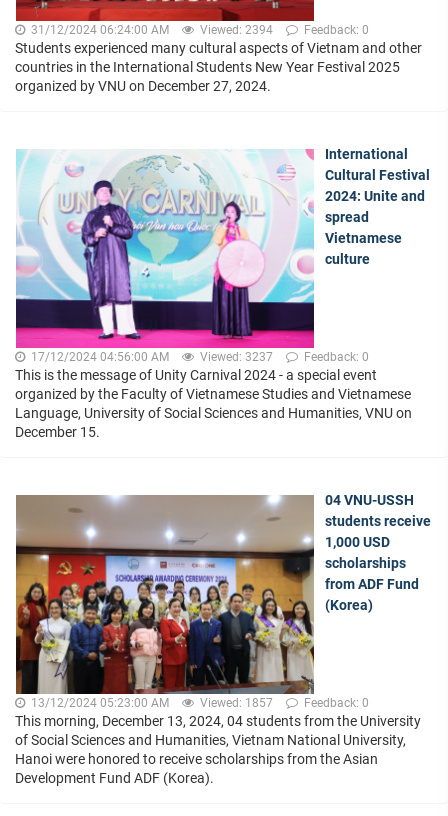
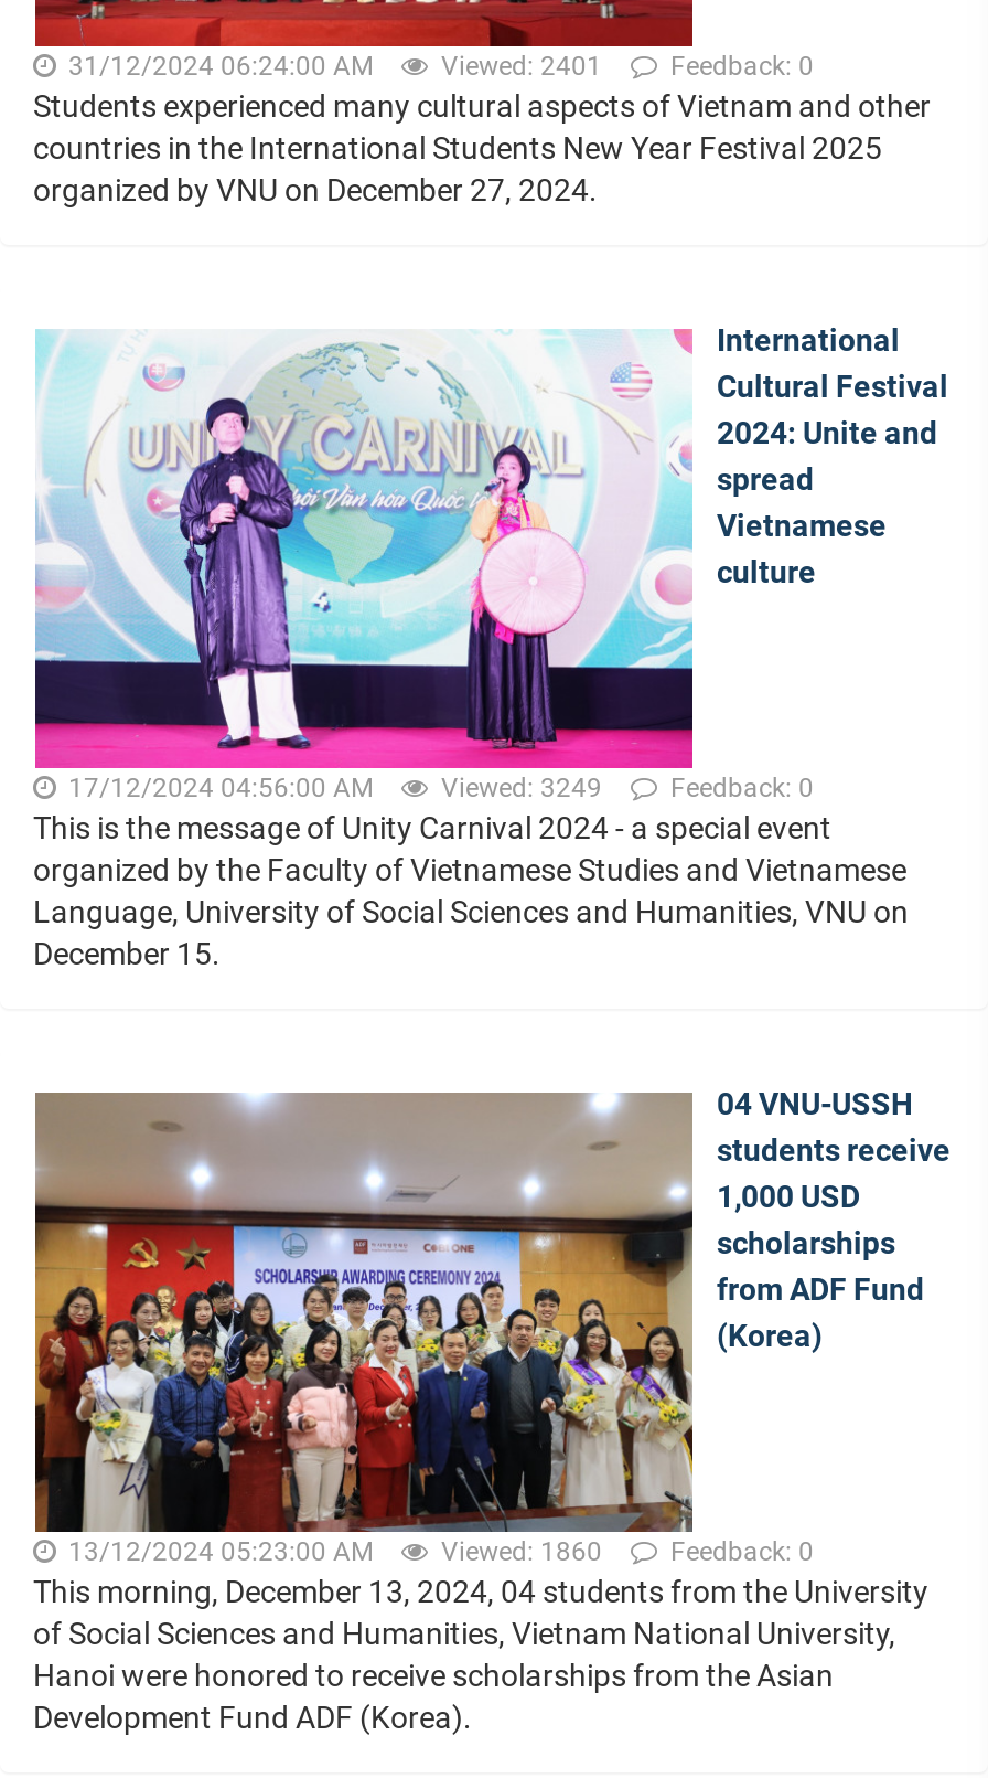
- Viewed: 2394
+ Viewed: 2401

- 17/12/2024 04:56:00 AM Viewed: 3237 Feedback: 0
+ 17/12/2024 04:56:00 AM Viewed: 3249 Feedback: 0

- 13/12/2024 05:23:00 AM Viewed: 1857 Feedback: 0
+ 13/12/2024 05:23:00 AM Viewed: 1860 Feedback: 0
